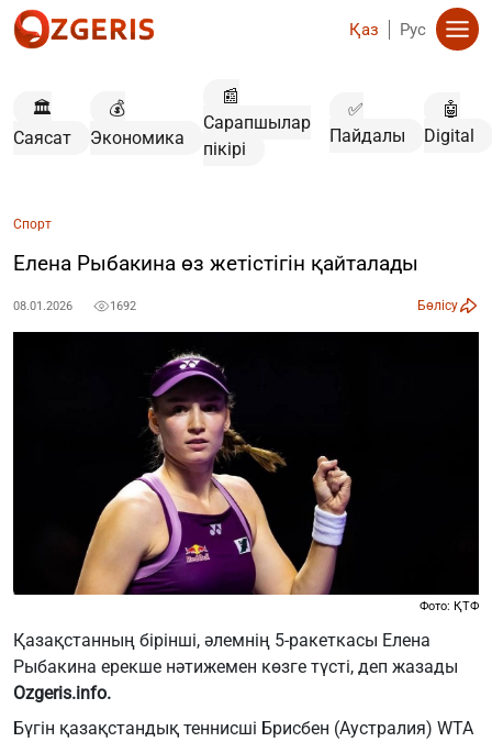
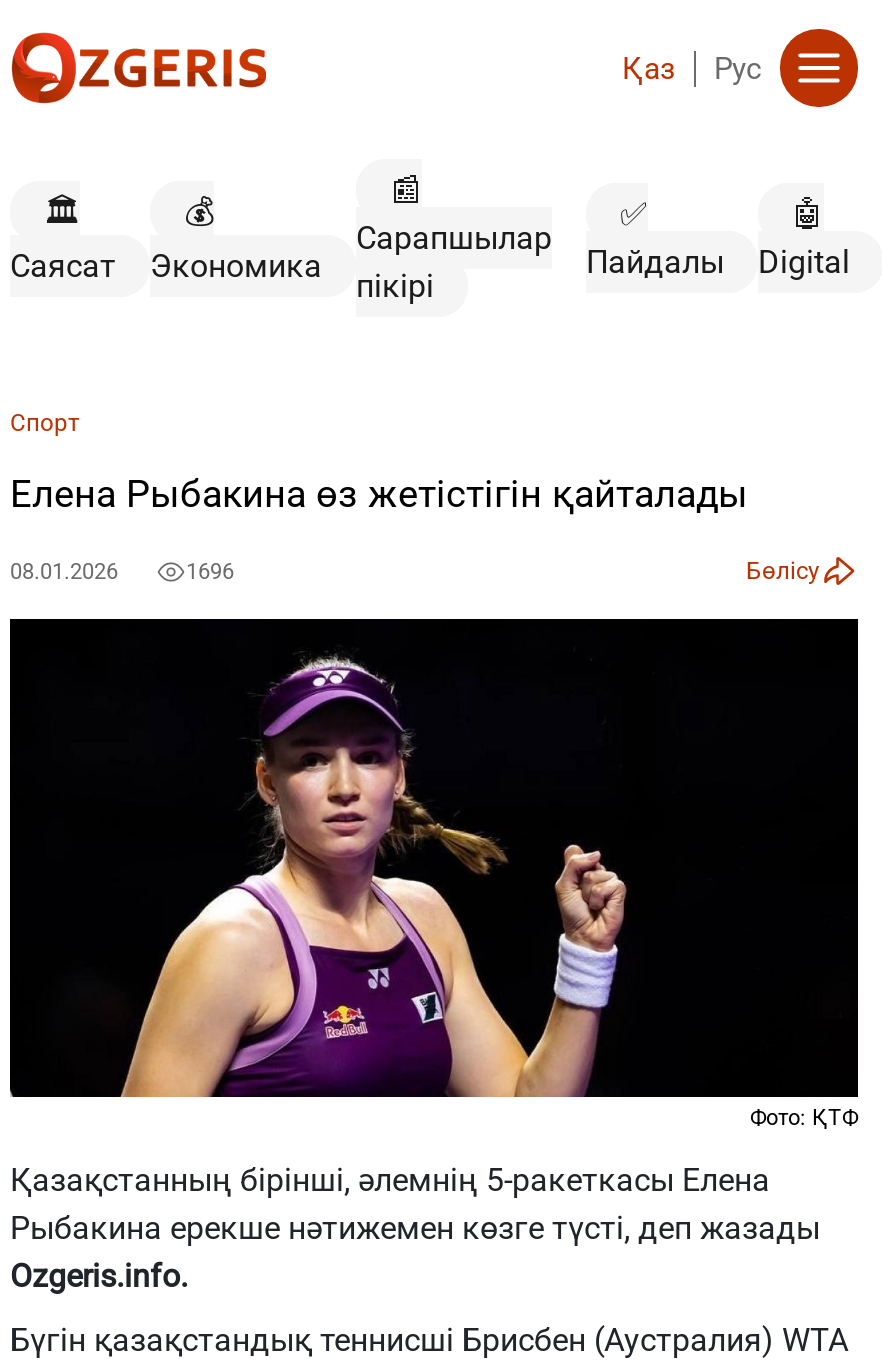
- 1692
+ 1696
